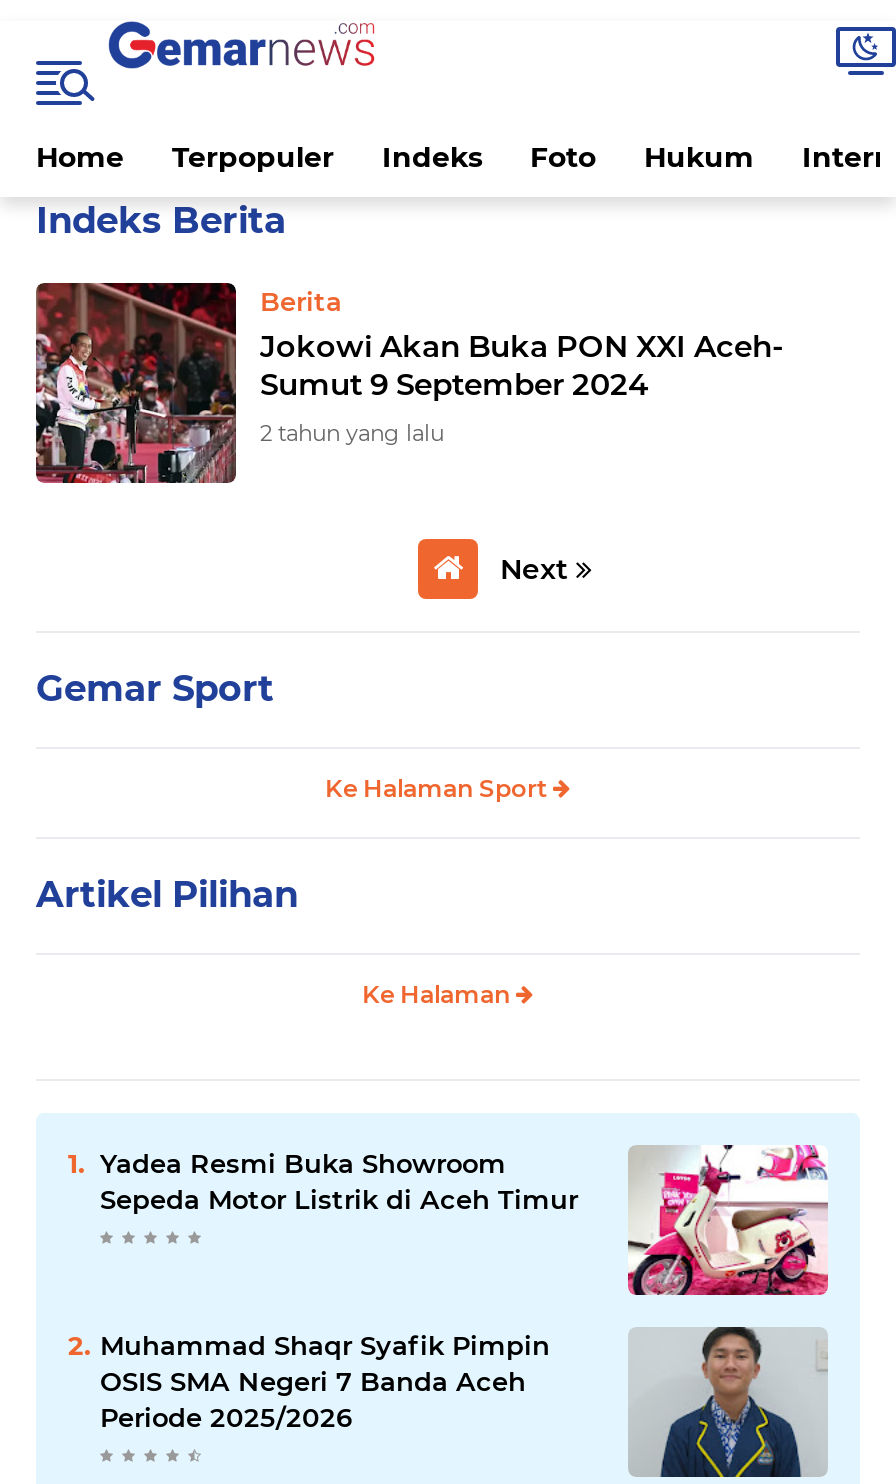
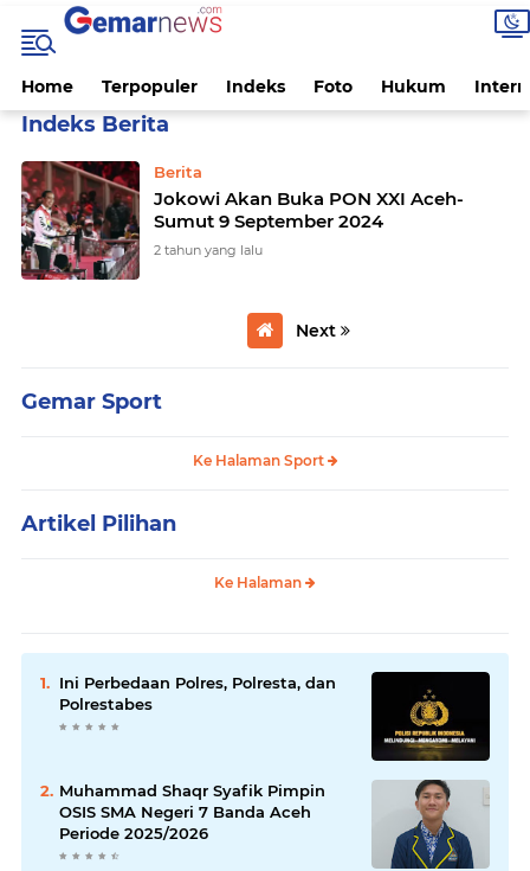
- [image]
- Yadea Resmi Buka Showroom
- Sepeda Motor Listrik di Aceh Timur
+ [image]
+ Ini Perbedaan Polres, Polresta, dan
+ Polrestabes
